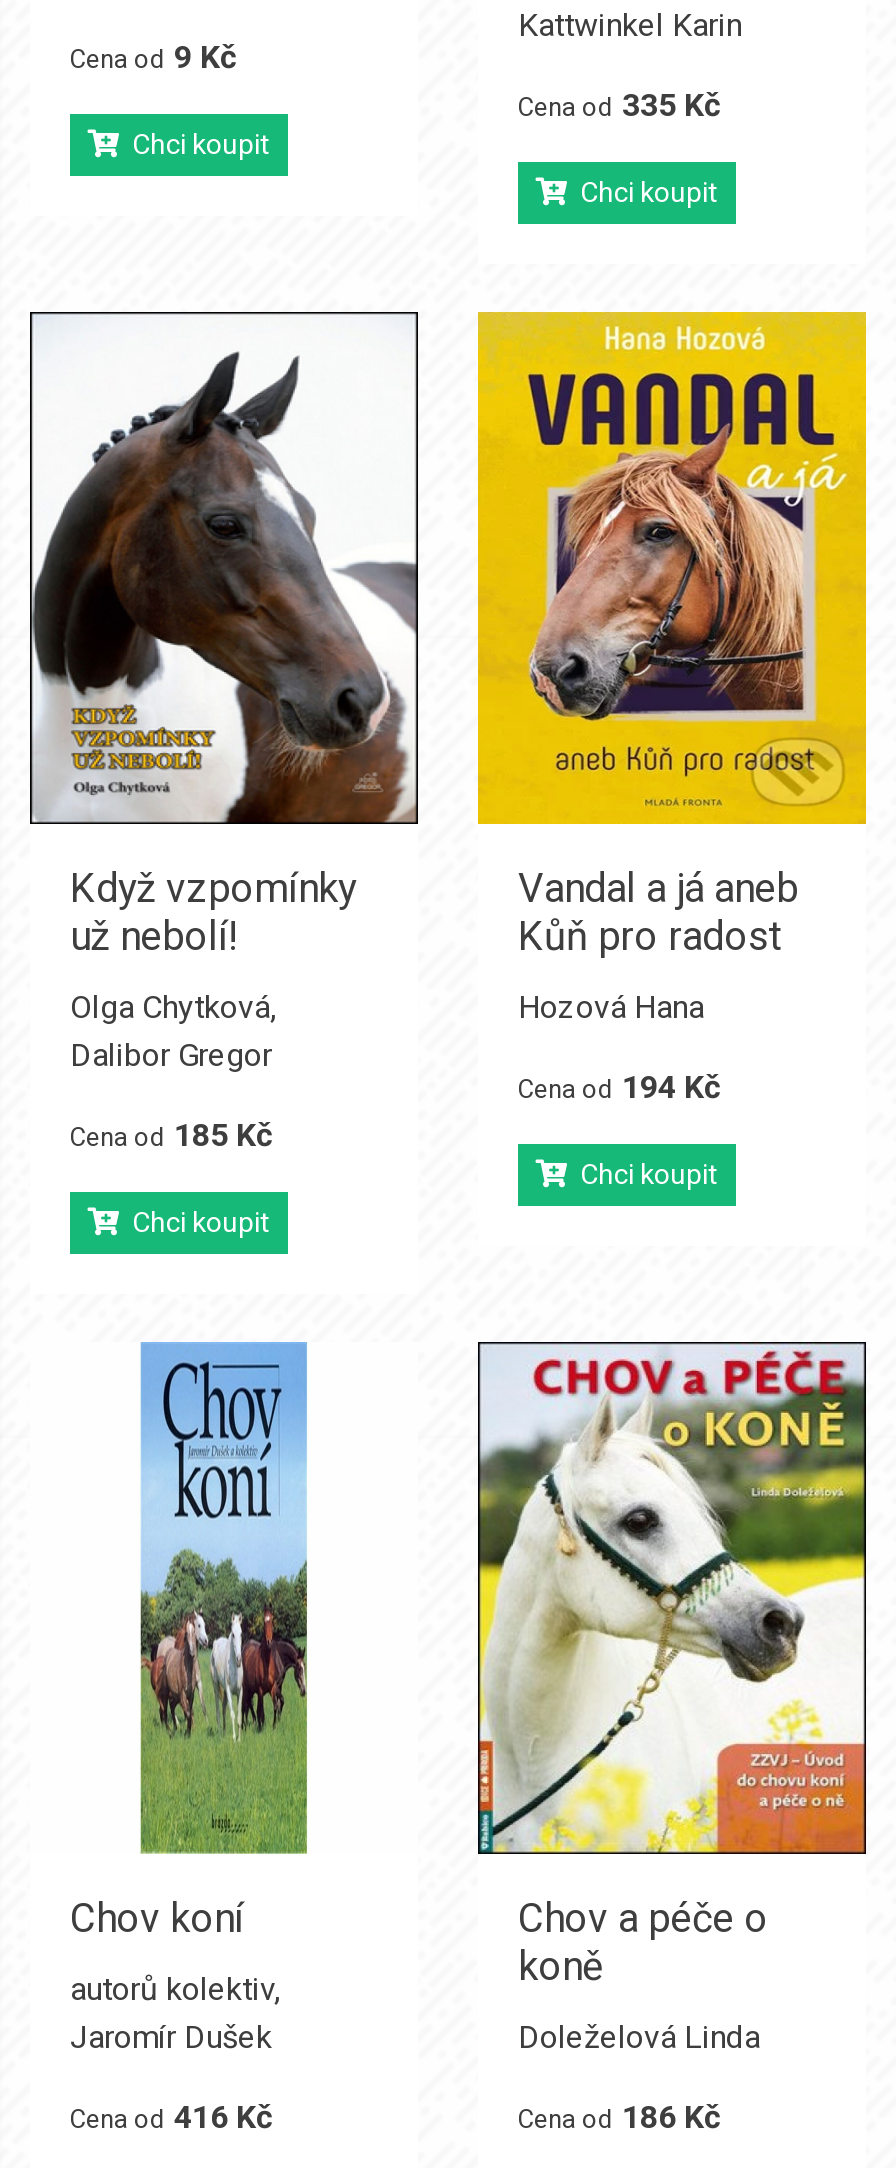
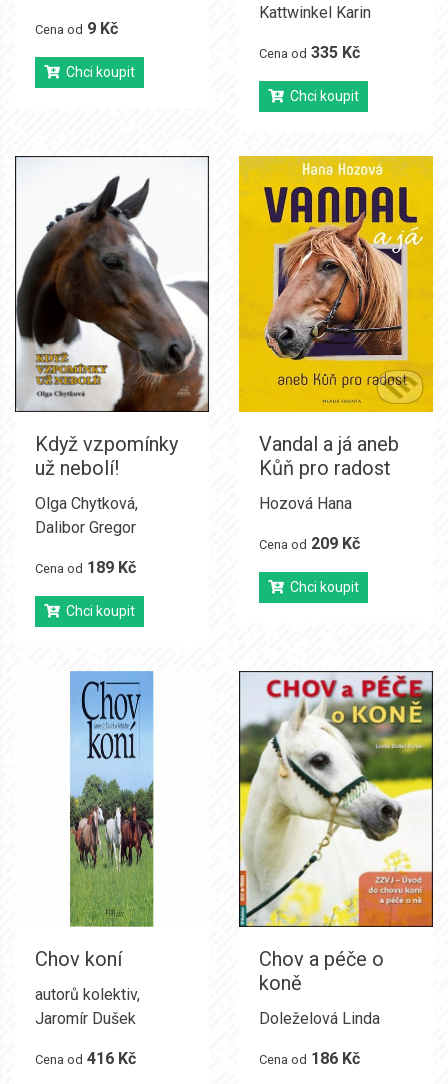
- Cena od 194 Kč
+ Cena od 209 Kč

- Cena od 185 Kč
+ Cena od 189 Kč
